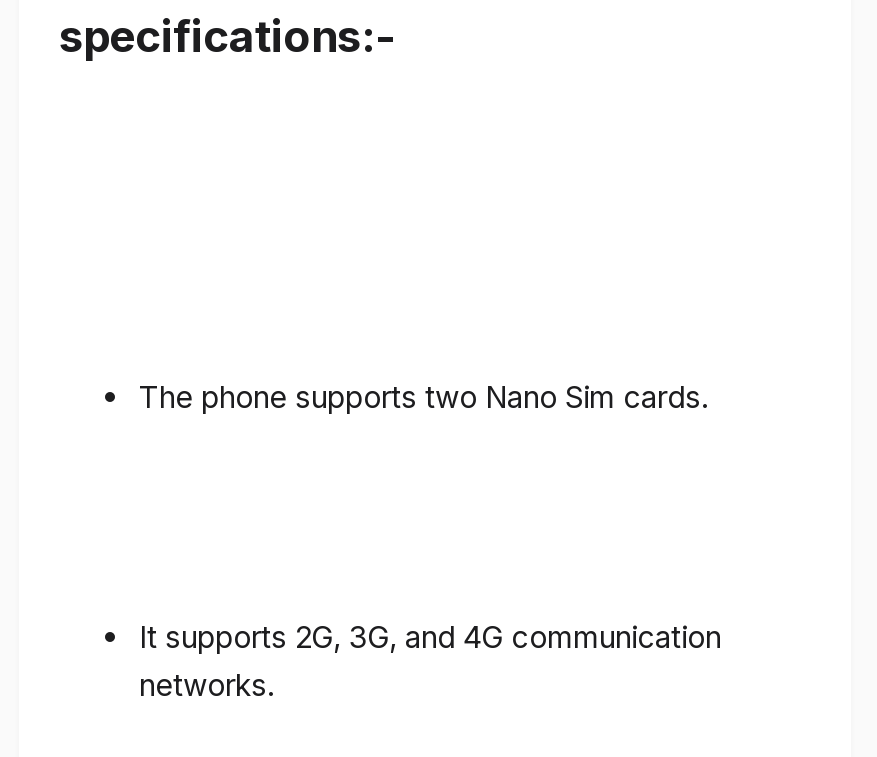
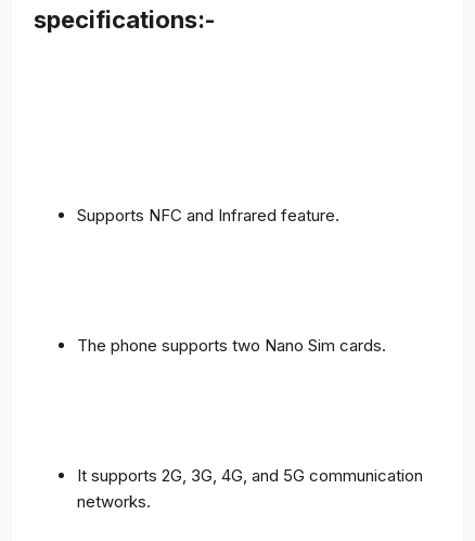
+ Supports NFC and Infrared feature.

- It supports 2G, 3G, and 4G communication
+ It supports 2G, 3G, 4G, and 5G communication
